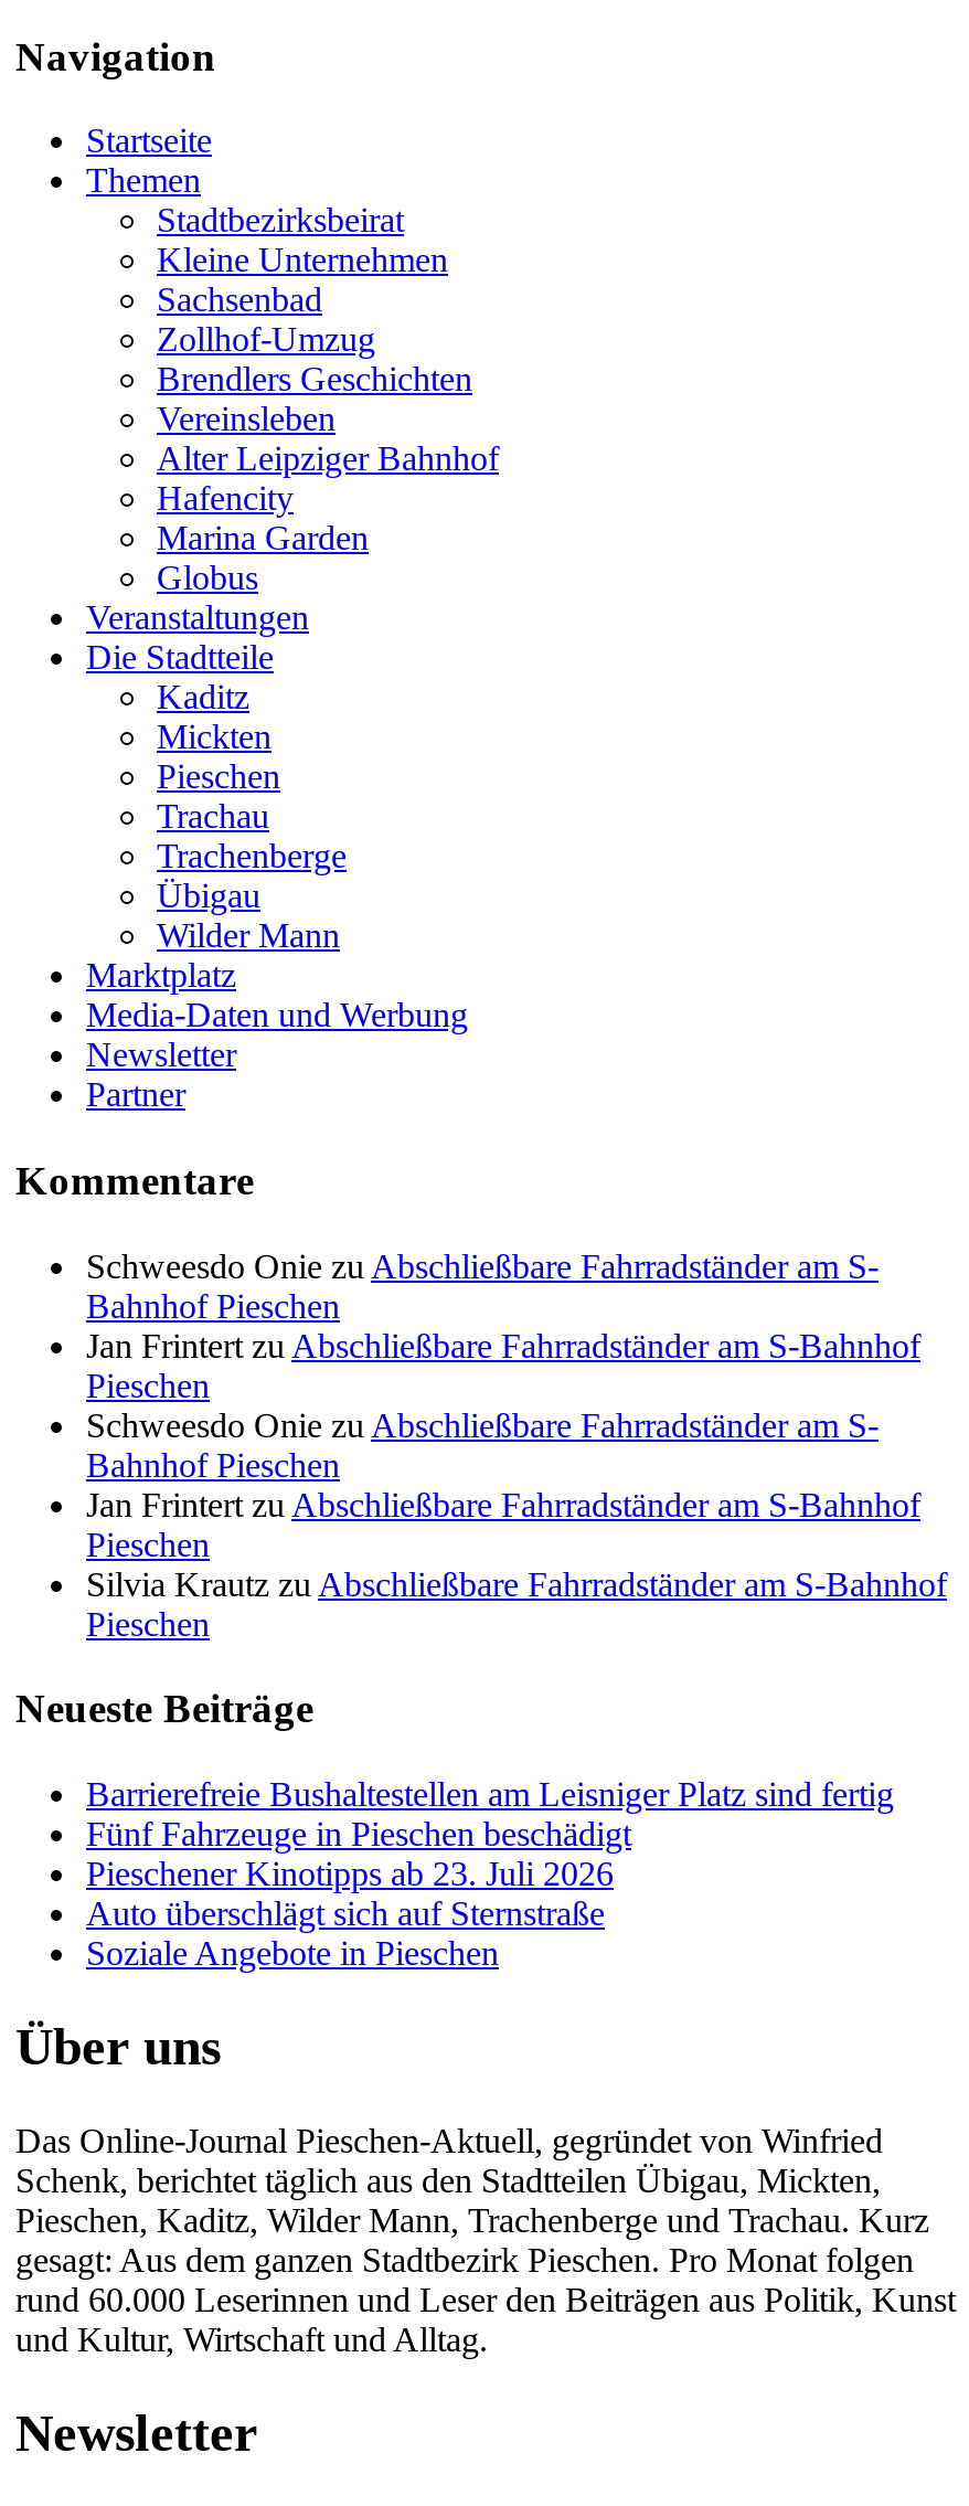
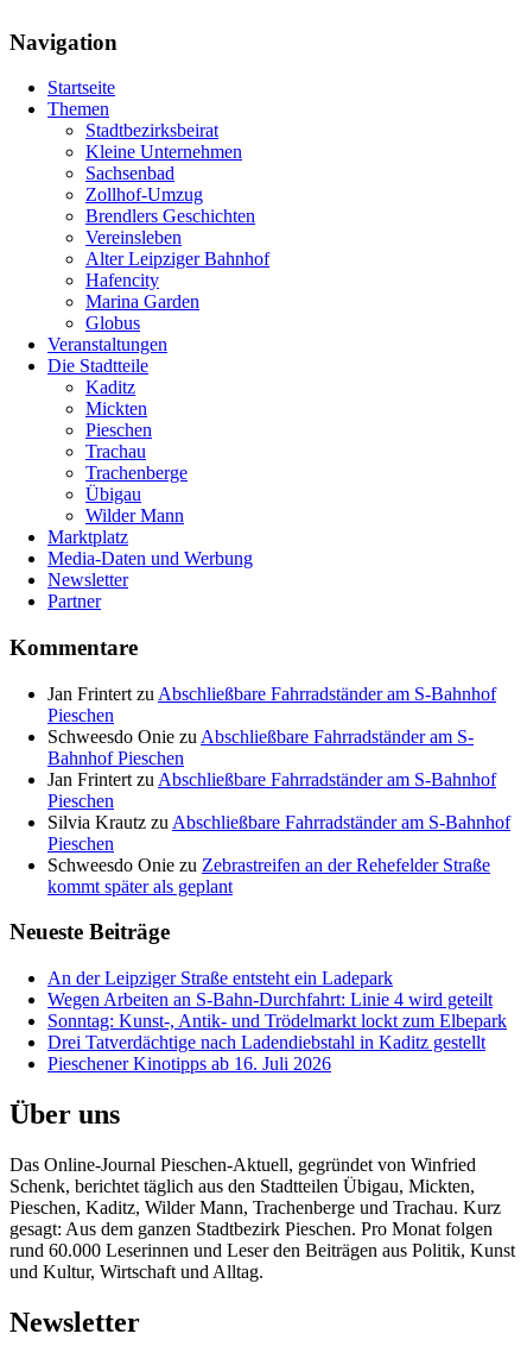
- Schweesdo Onie zu Abschließbare Fahrradständer am S-
- Bahnhof Pieschen

moved up: Jan Frintert zu Abschließbare Fahrradständer am S-Bahnhof | Pieschen | Schweesdo Onie zu Abschließbare Fahrradständer am S- | Bahnhof Pieschen | Jan Frintert zu Abschließbare Fahrradständer am S-Bahnhof | Pieschen | Silvia Krautz zu Abschließbare Fahrradständer am S-Bahnhof | Pieschen

+ Schweesdo Onie zu Zebrastreifen an der Rehefelder Straße
+ kommt später als geplant

- Barrierefreie Bushaltestellen am Leisniger Platz sind fertig
- Fünf Fahrzeuge in Pieschen beschädigt
- Pieschener Kinotipps ab 23. Juli 2026
- Auto überschlägt sich auf Sternstraße
- Soziale Angebote in Pieschen
+ An der Leipziger Straße entsteht ein Ladepark
+ Wegen Arbeiten an S-Bahn-Durchfahrt: Linie 4 wird geteilt
+ Sonntag: Kunst-, Antik- und Trödelmarkt lockt zum Elbepark
+ Drei Tatverdächtige nach Ladendiebstahl in Kaditz gestellt
+ Pieschener Kinotipps ab 16. Juli 2026
